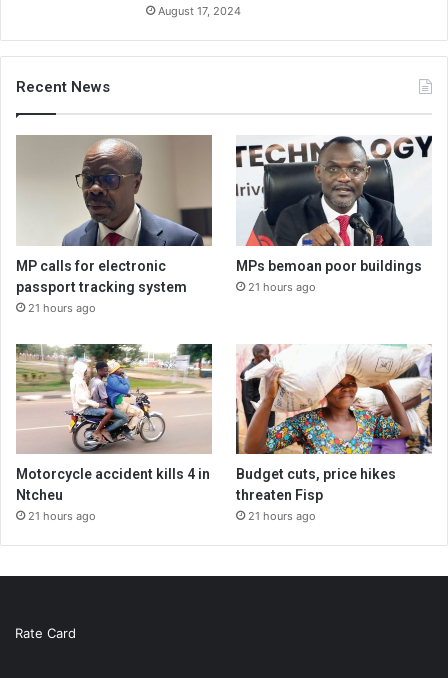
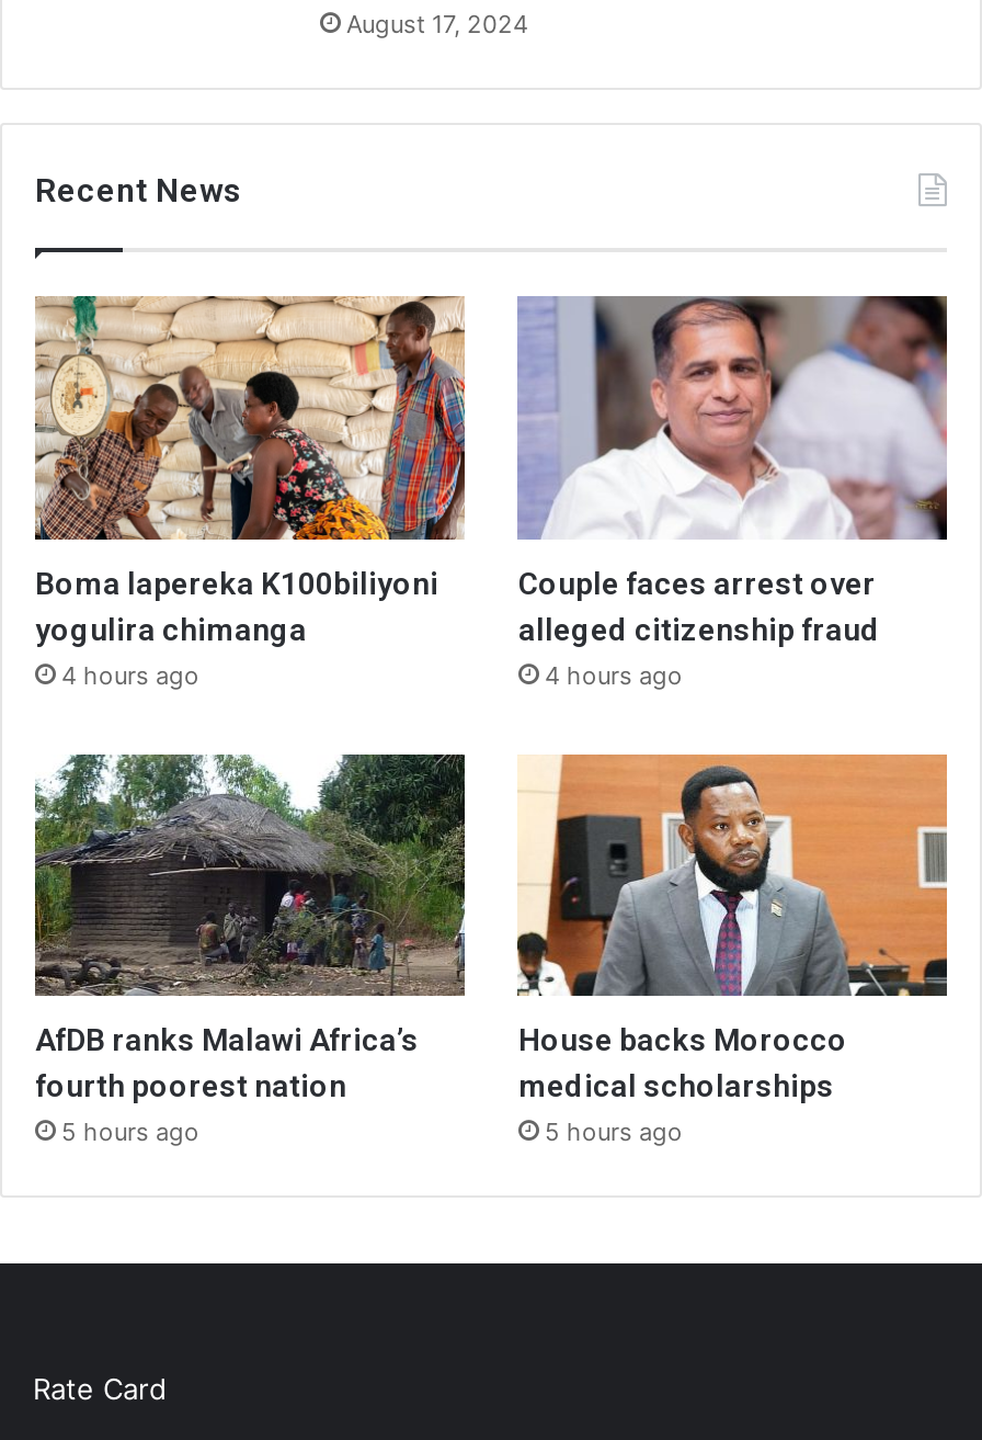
- [image]
- MP calls for electronic
- passport tracking system
- 21 hours ago
+ [image]
+ Boma lapereka K100biliyoni
+ yogulira chimanga
+ 4 hours ago

- [image]
- MPs bemoan poor buildings
- 21 hours ago
+ [image]
+ Couple faces arrest over
+ alleged citizenship fraud
+ 4 hours ago

- [image]
- Motorcycle accident kills 4 in
- Ntcheu
- 21 hours ago
+ [image]
+ AfDB ranks Malawi Africa’s
+ fourth poorest nation
+ 5 hours ago

- [image]
- Budget cuts, price hikes
- threaten Fisp
- 21 hours ago
+ [image]
+ House backs Morocco
+ medical scholarships
+ 5 hours ago
